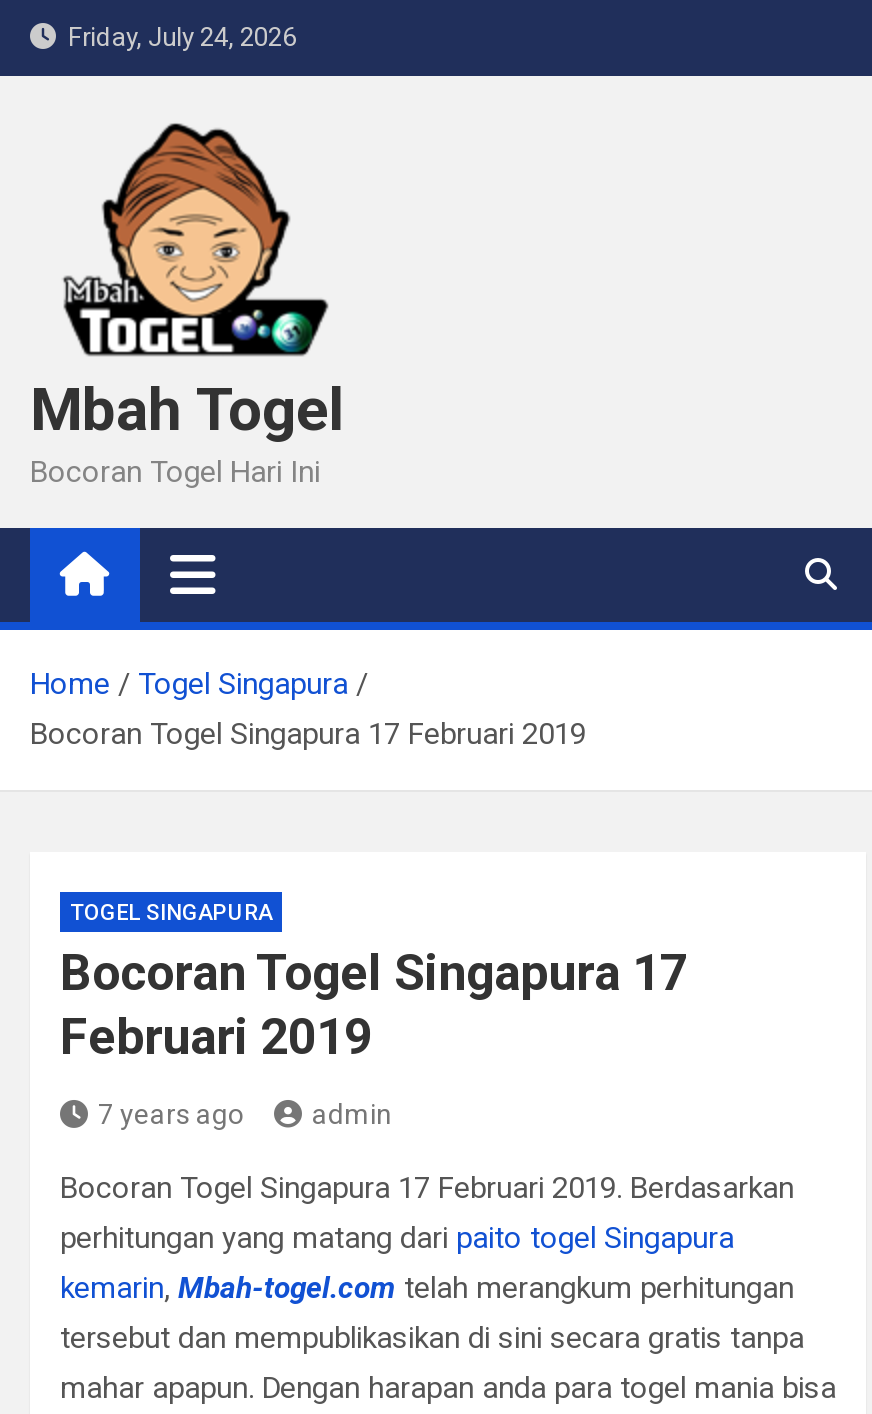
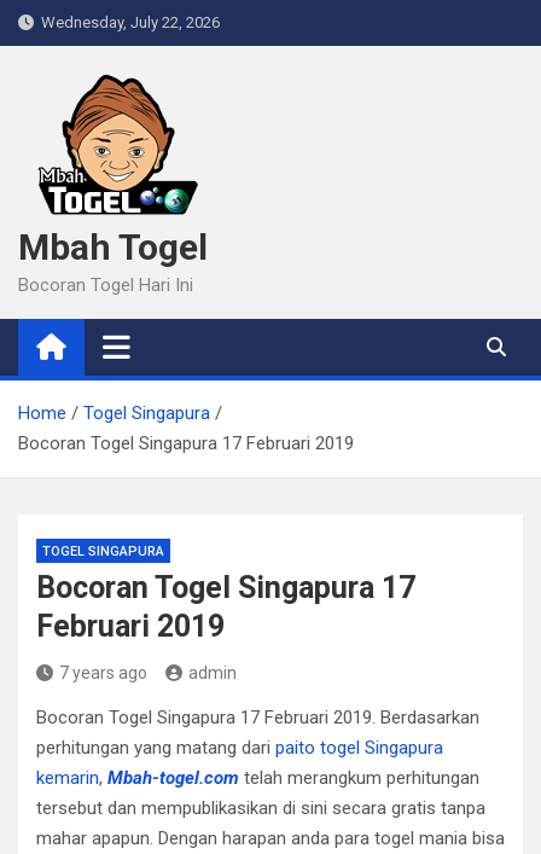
- Friday, July 24, 2026
+ Wednesday, July 22, 2026
